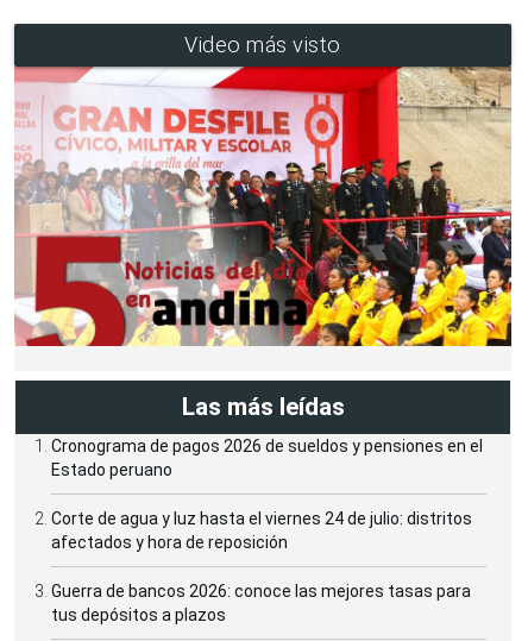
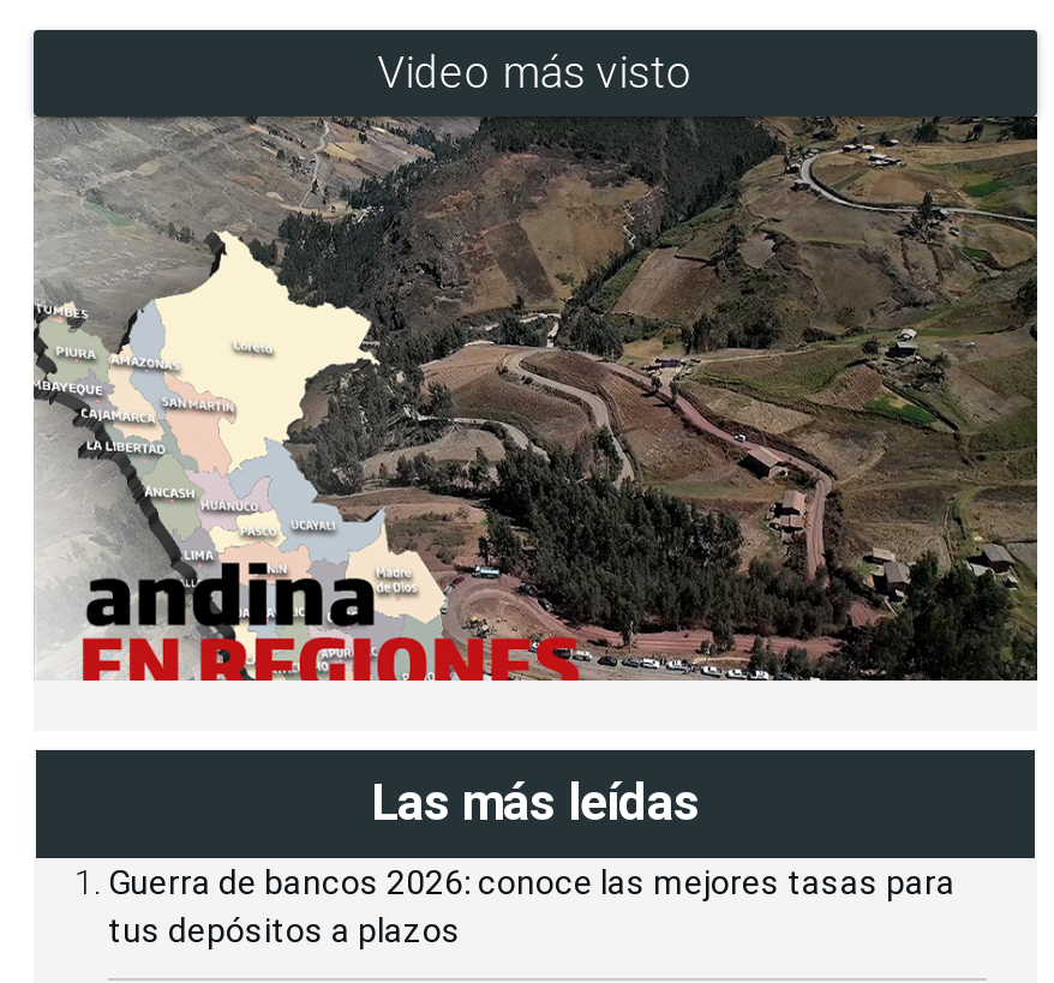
- [image]
+ [image]

- Cronograma de pagos 2026 de sueldos y pensiones en el
- Estado peruano
- Corte de agua y luz hasta el viernes 24 de julio: distritos
- afectados y hora de reposición
